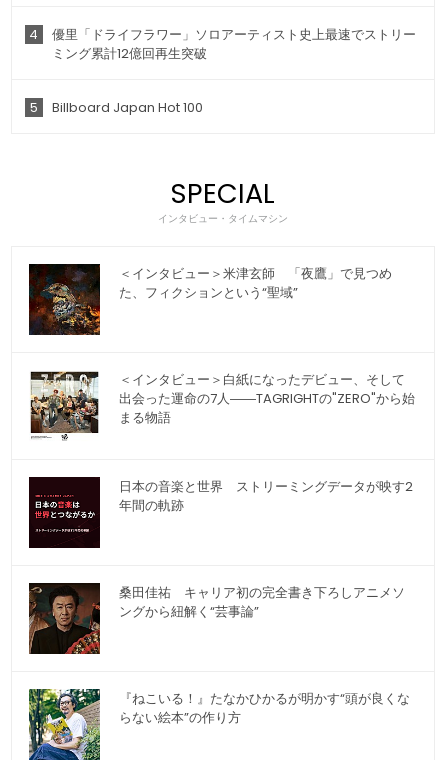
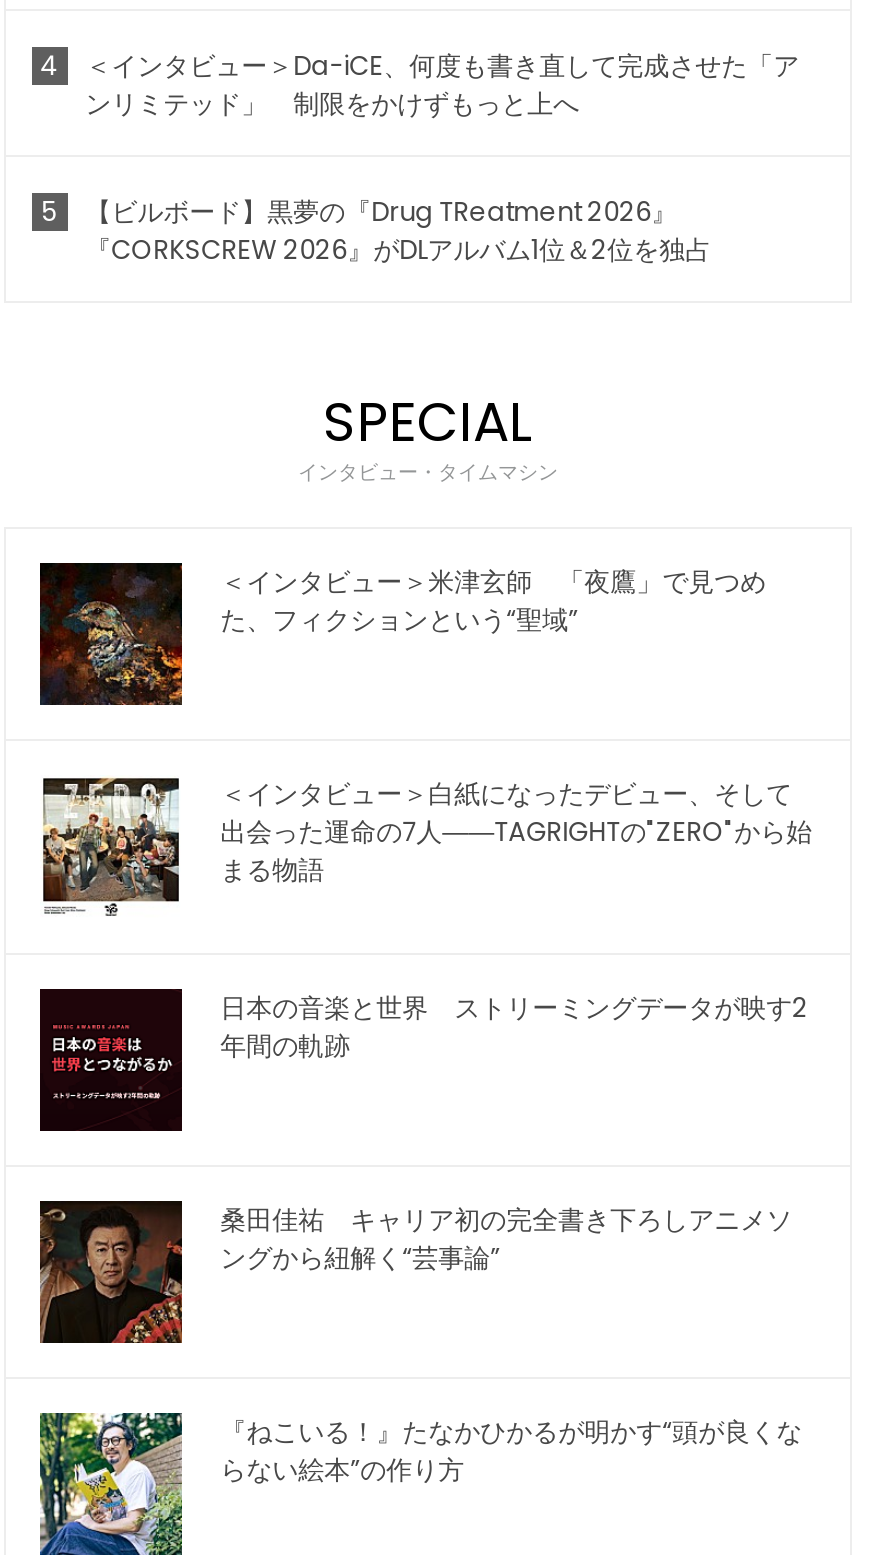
- 優里「ドライフラワー」ソロアーティスト史上最速でストリー
- ミング累計12億回再生突破
+ ＜インタビュー＞Da-iCE、何度も書き直して完成させた「ア
+ ンリミテッド」 制限をかけずもっと上へ

- Billboard Japan Hot 100
+ 【ビルボード】黒夢の『Drug TReatment 2026』
+ 『CORKSCREW 2026』がDLアルバム1位＆2位を独占
